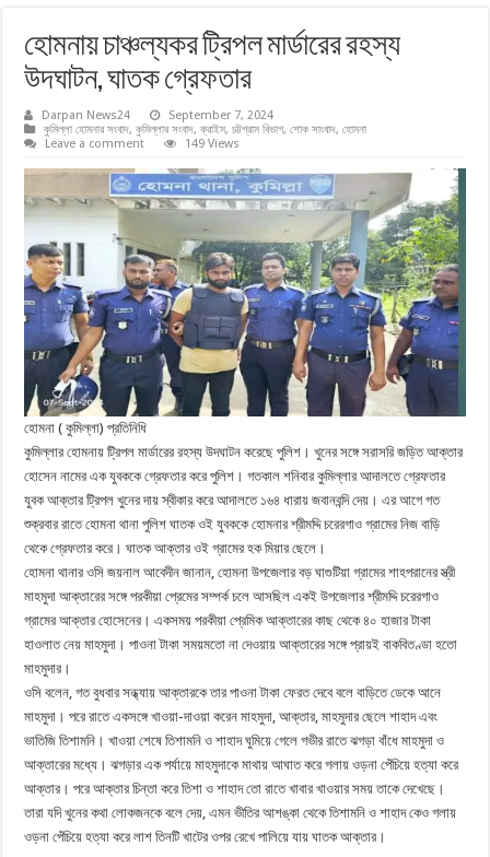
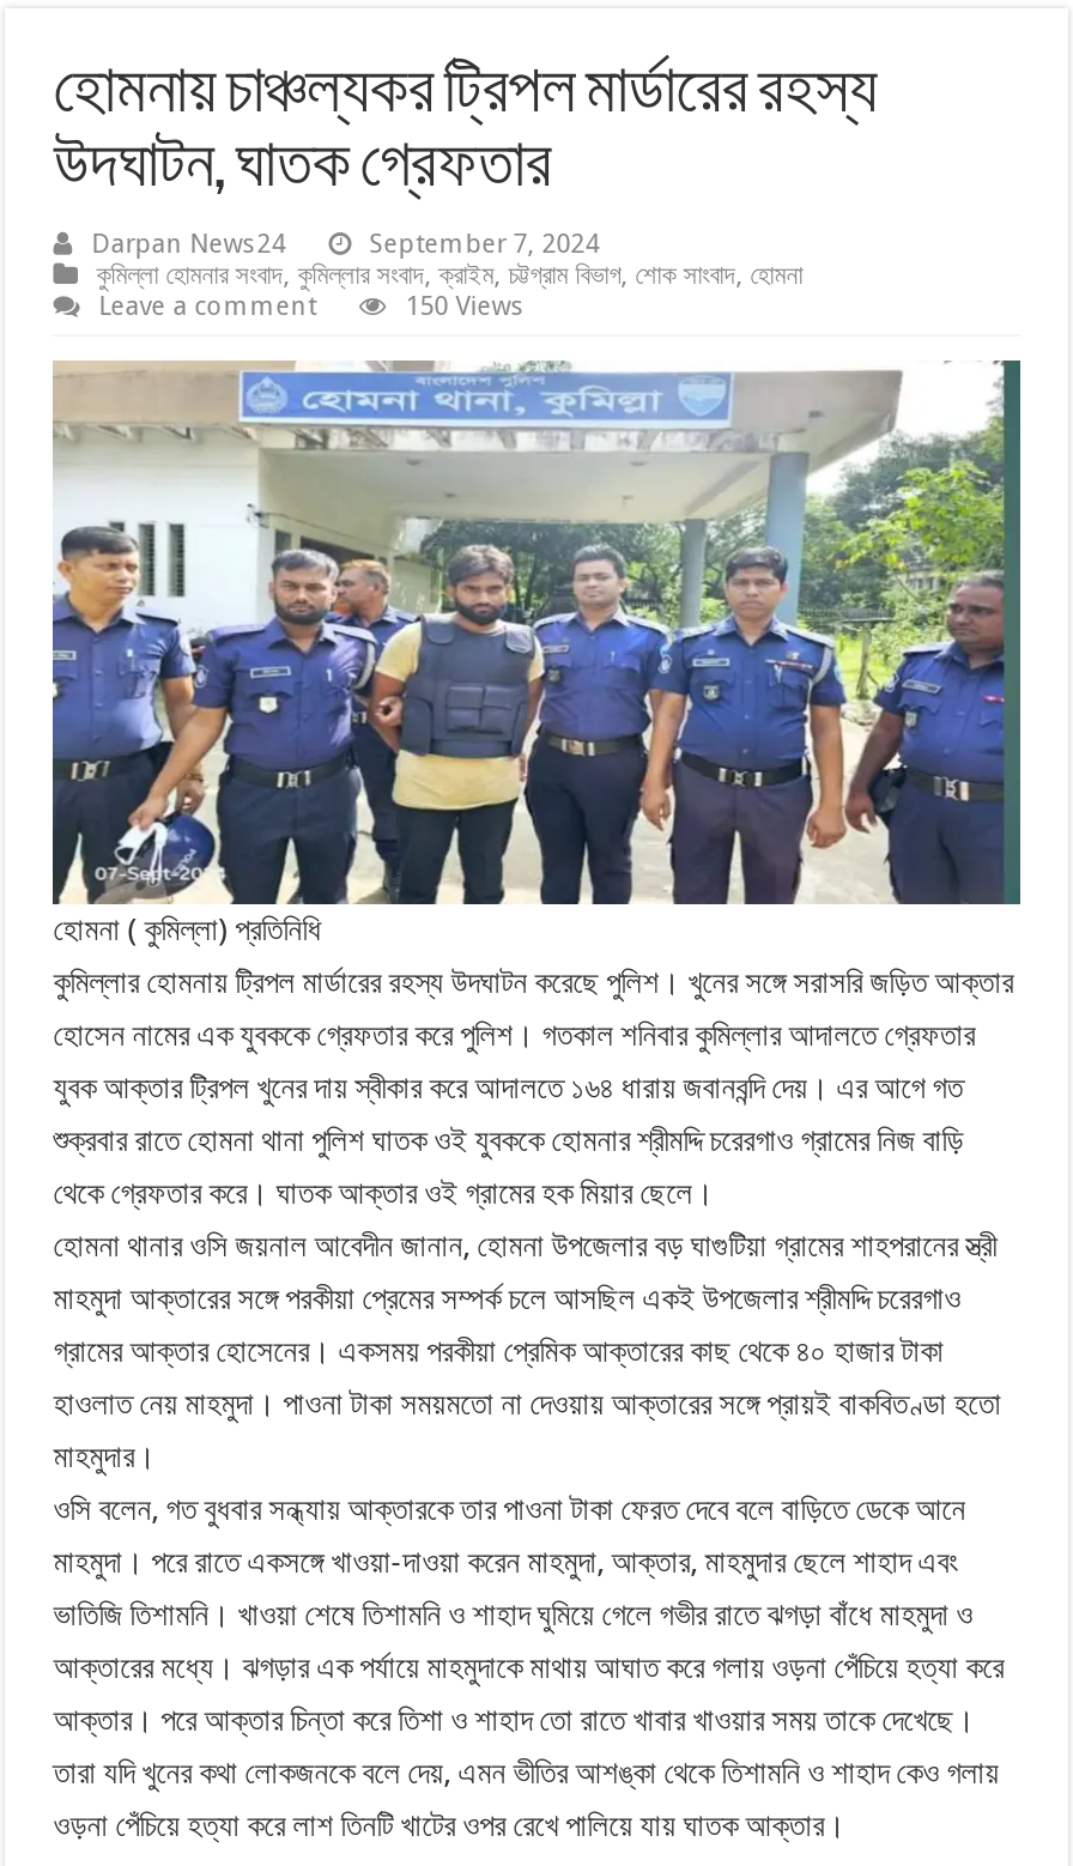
- 149 Views
+ 150 Views
